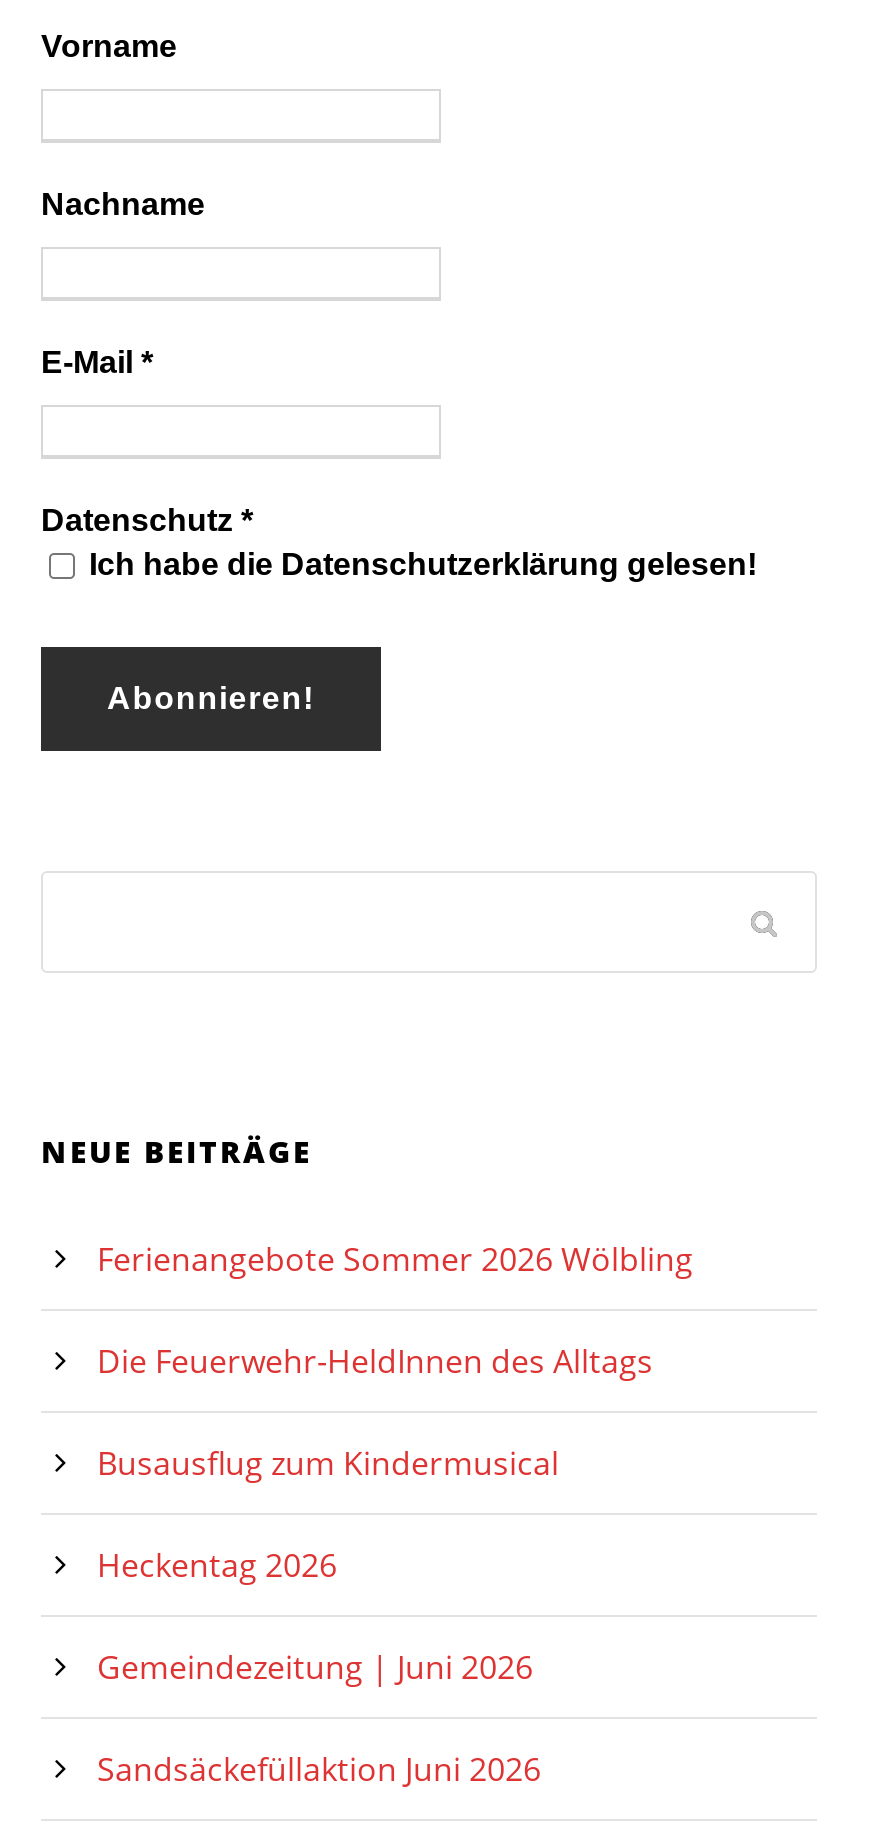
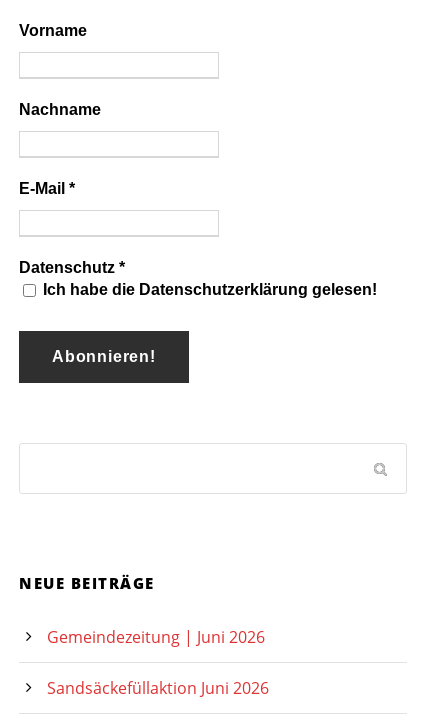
- Ferienangebote Sommer 2026 Wölbling
- Die Feuerwehr-HeldInnen des Alltags
- Busausflug zum Kindermusical
- Heckentag 2026
